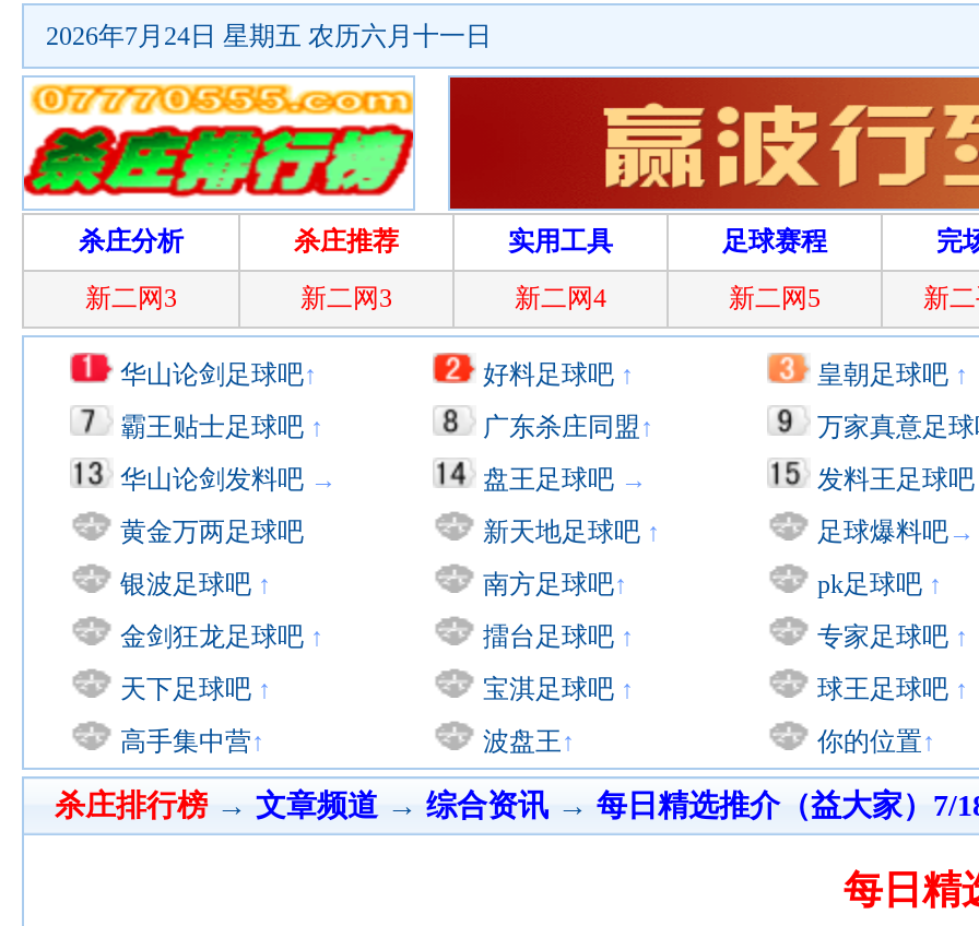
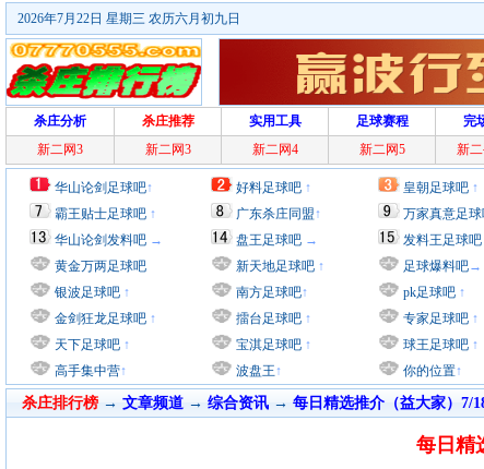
- 2026年7月24日 星期五 农历六月十一日
+ 2026年7月22日 星期三 农历六月初九日
